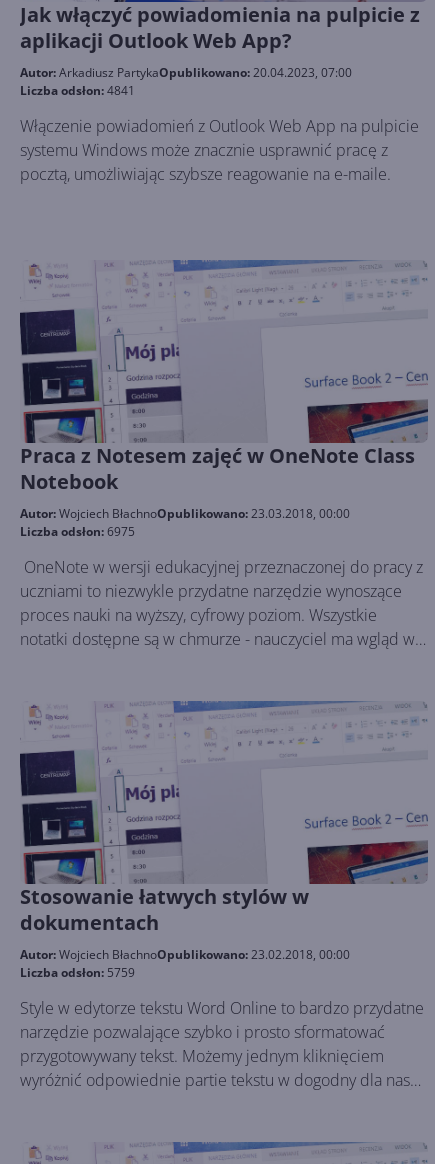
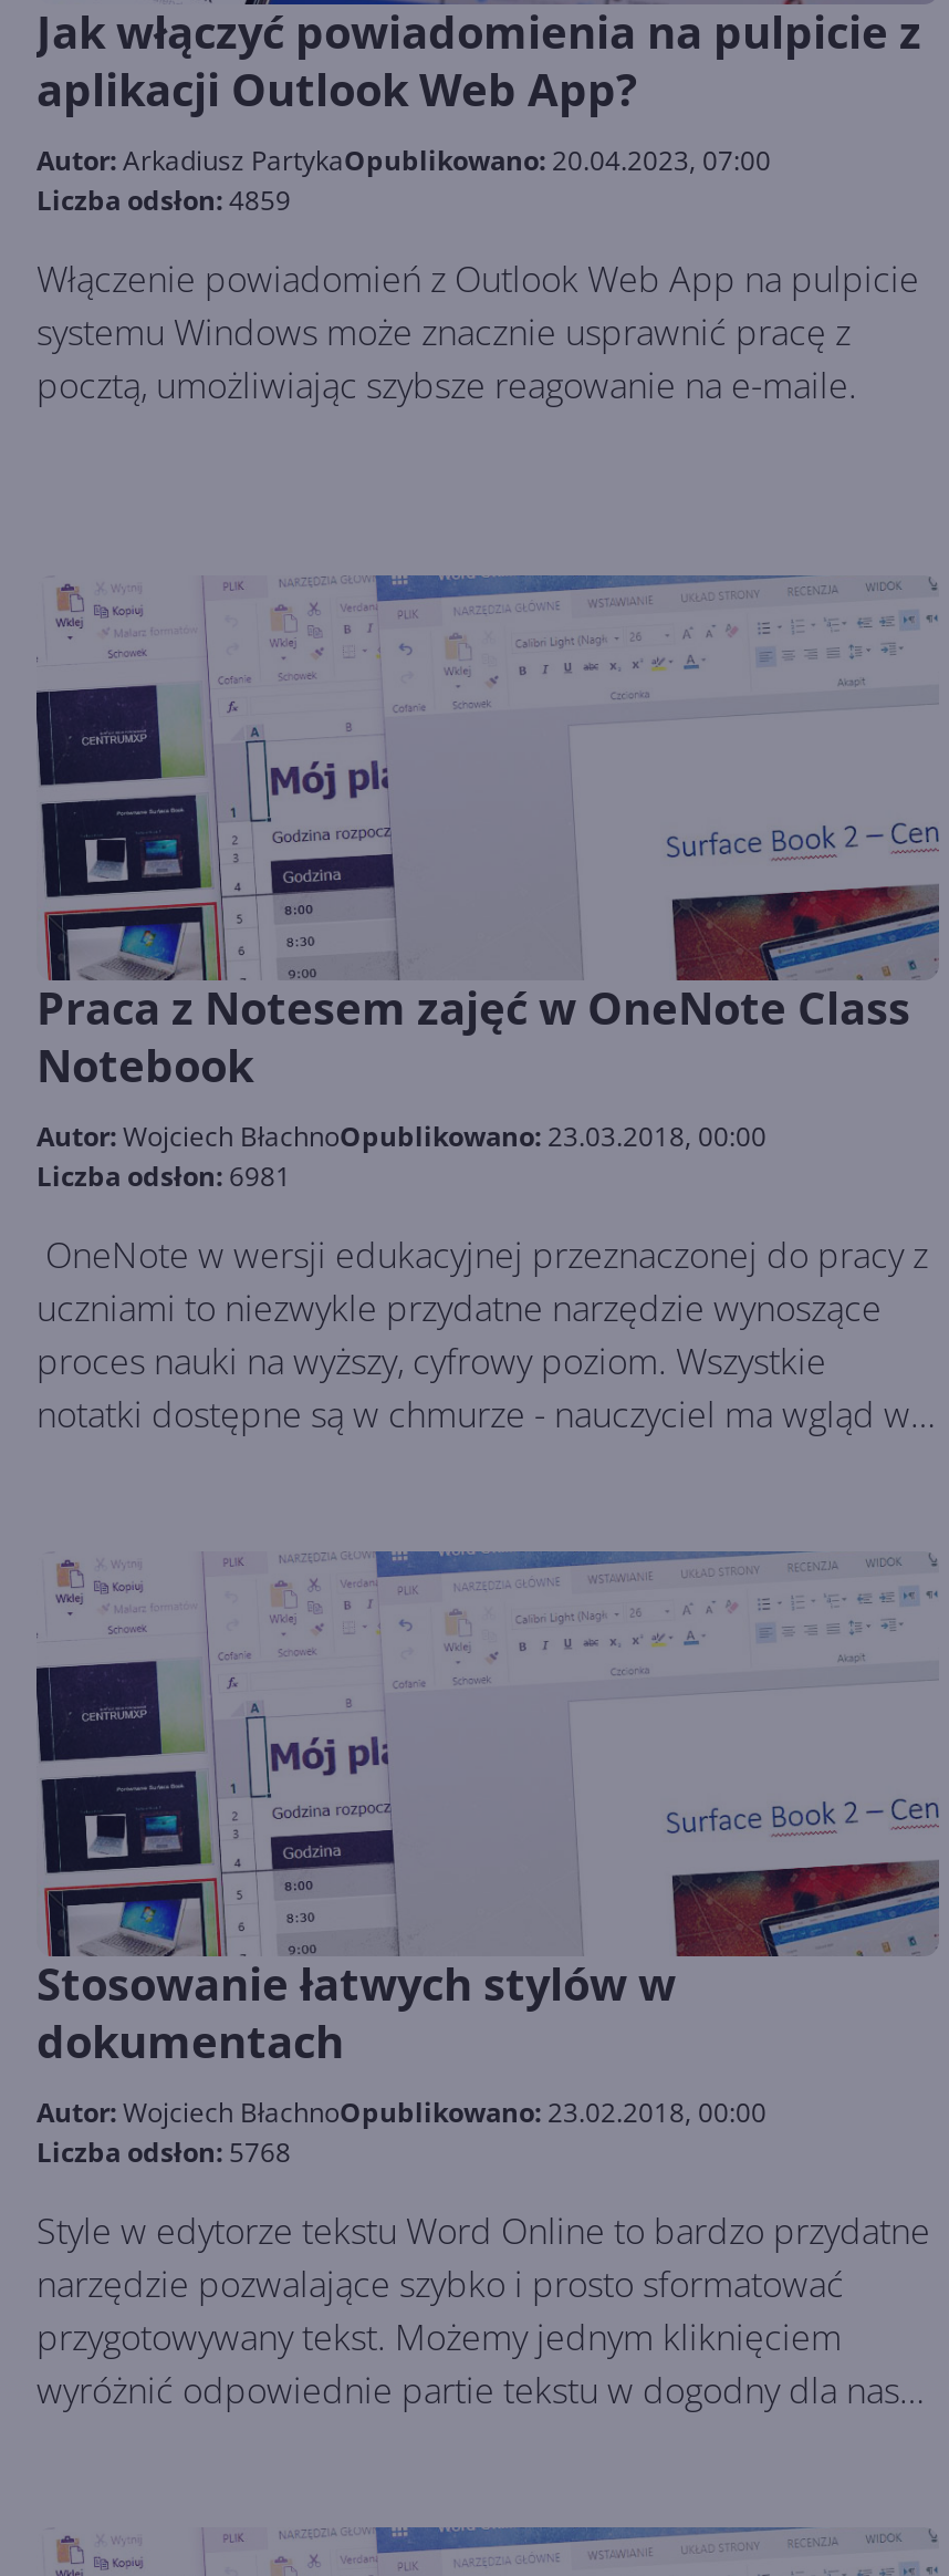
- Liczba odsłon: 4841
+ Liczba odsłon: 4859

- Liczba odsłon: 6975
+ Liczba odsłon: 6981

- Liczba odsłon: 5759
+ Liczba odsłon: 5768
